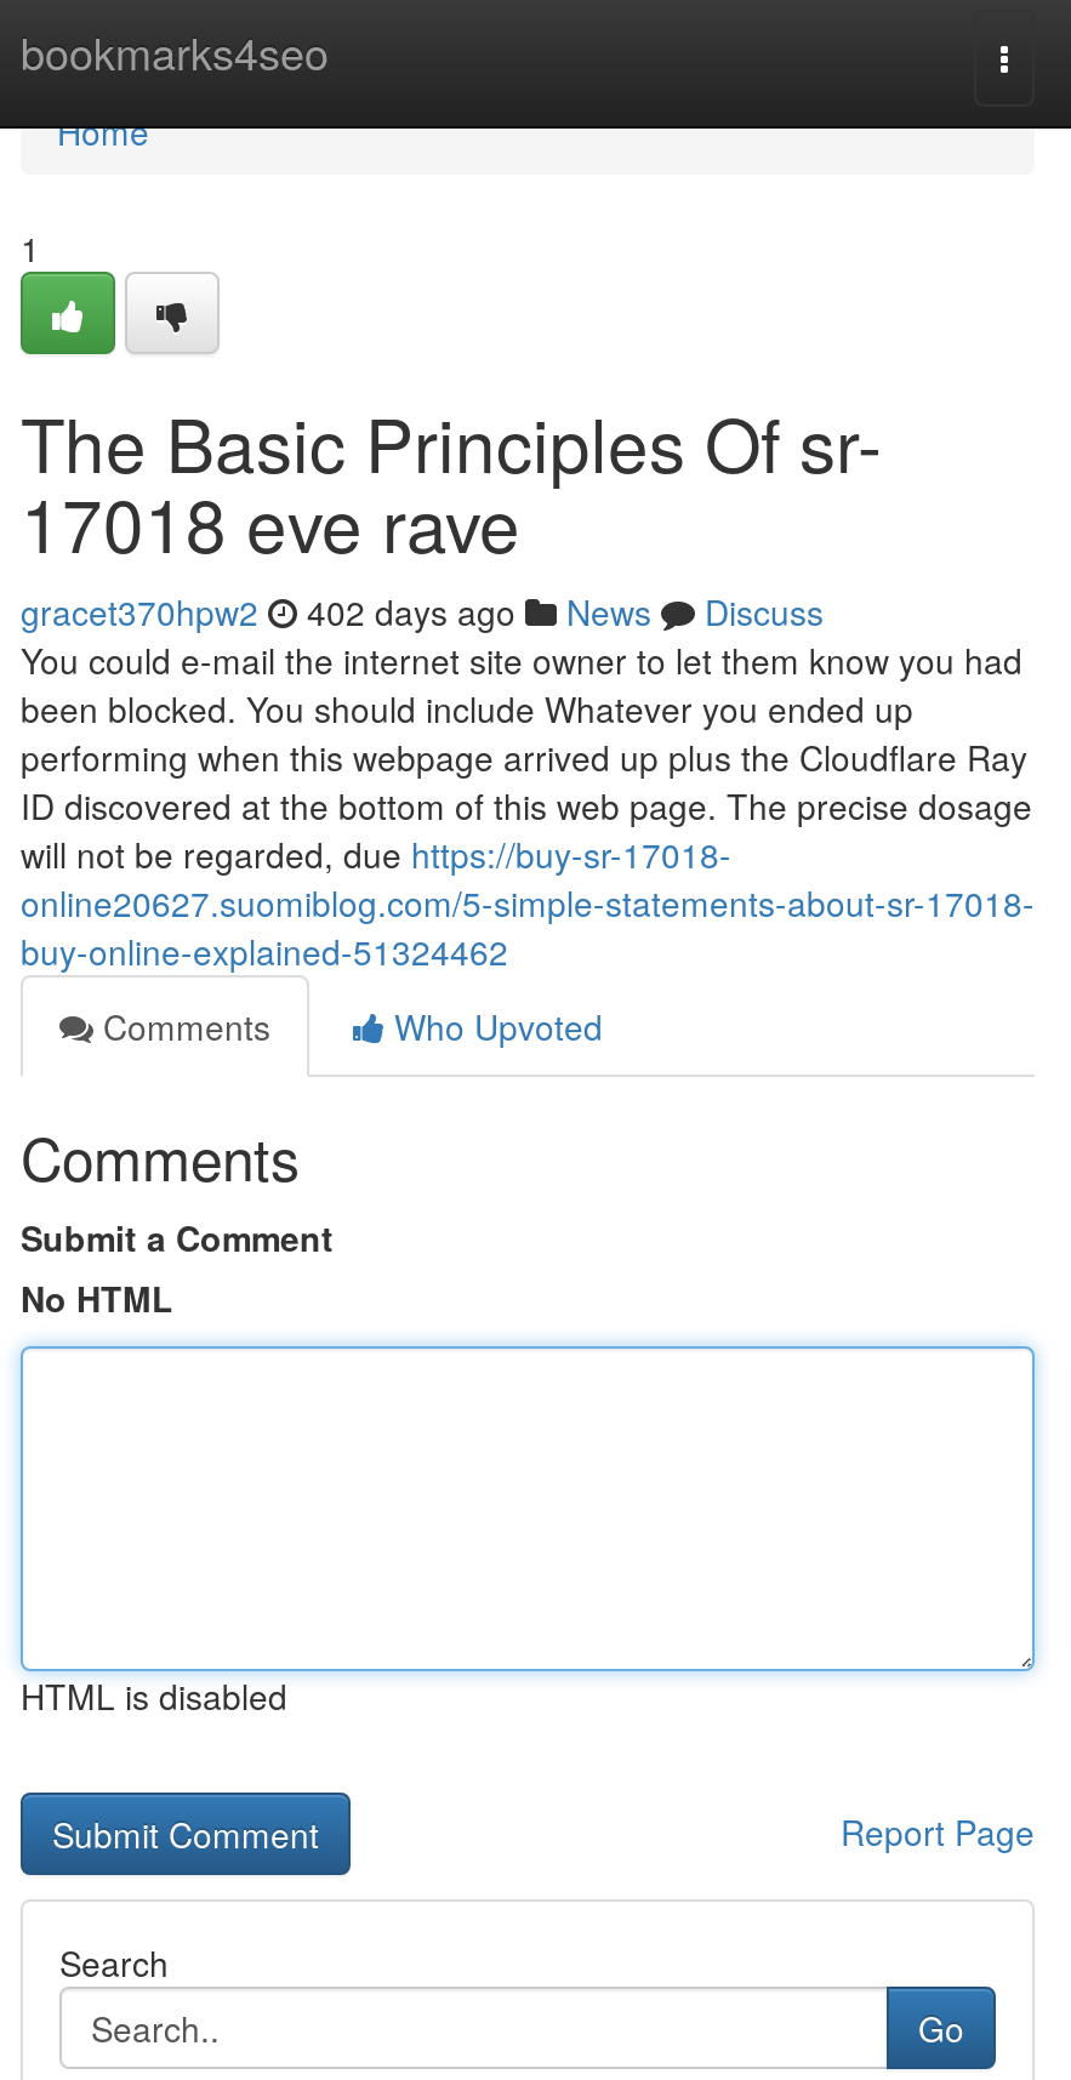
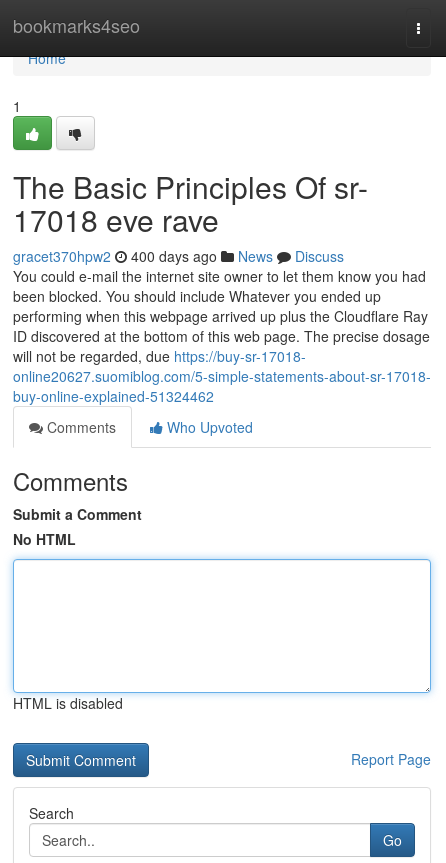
- gracet370hpw2 402 days ago News Discuss
+ gracet370hpw2 400 days ago News Discuss
